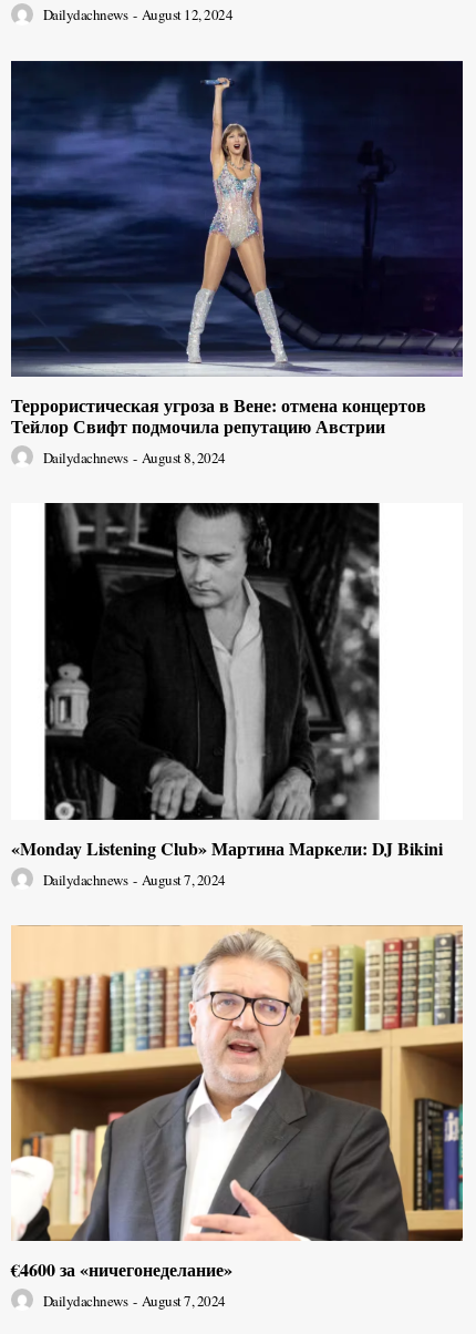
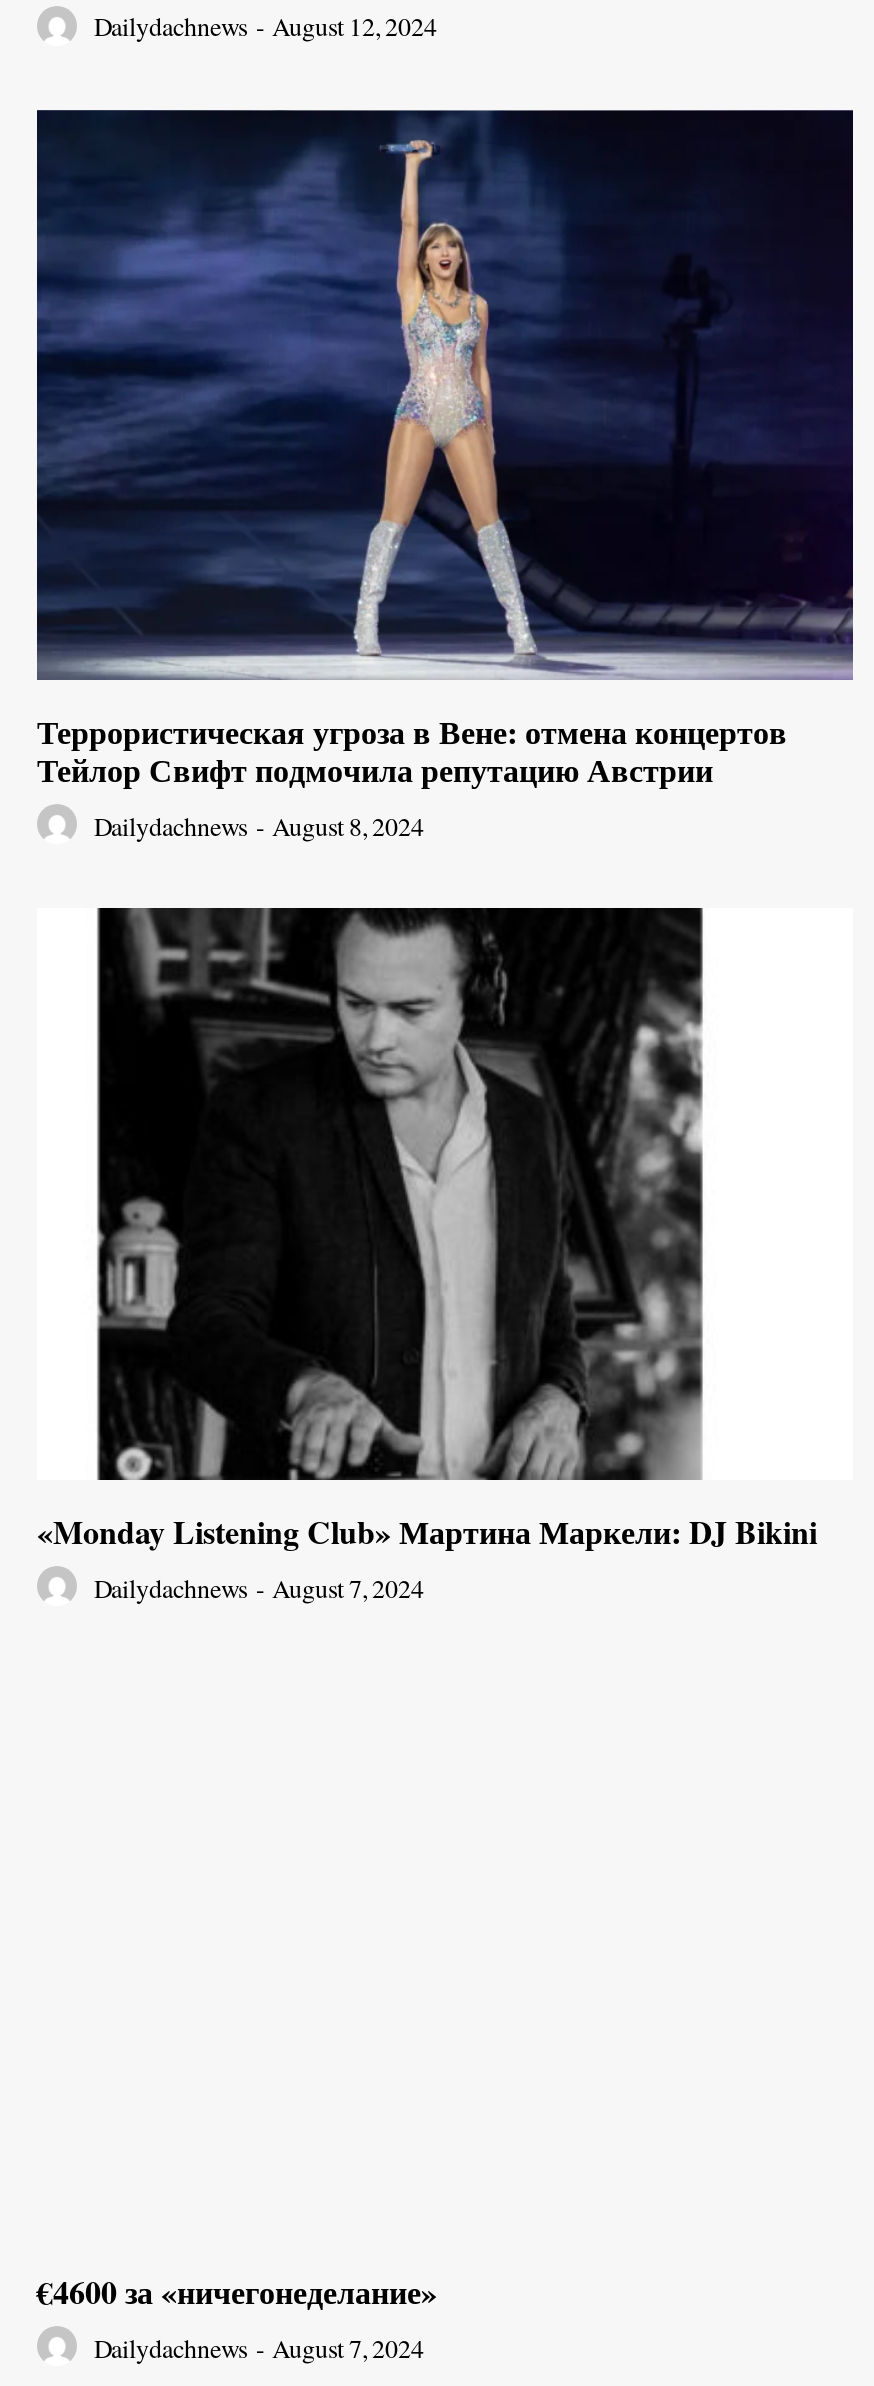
- [image]
